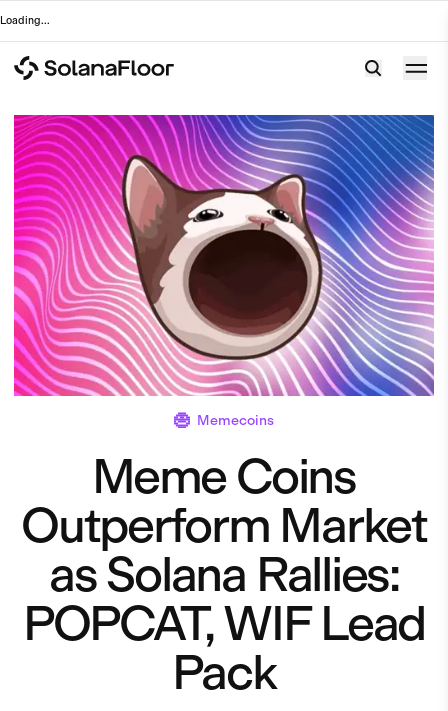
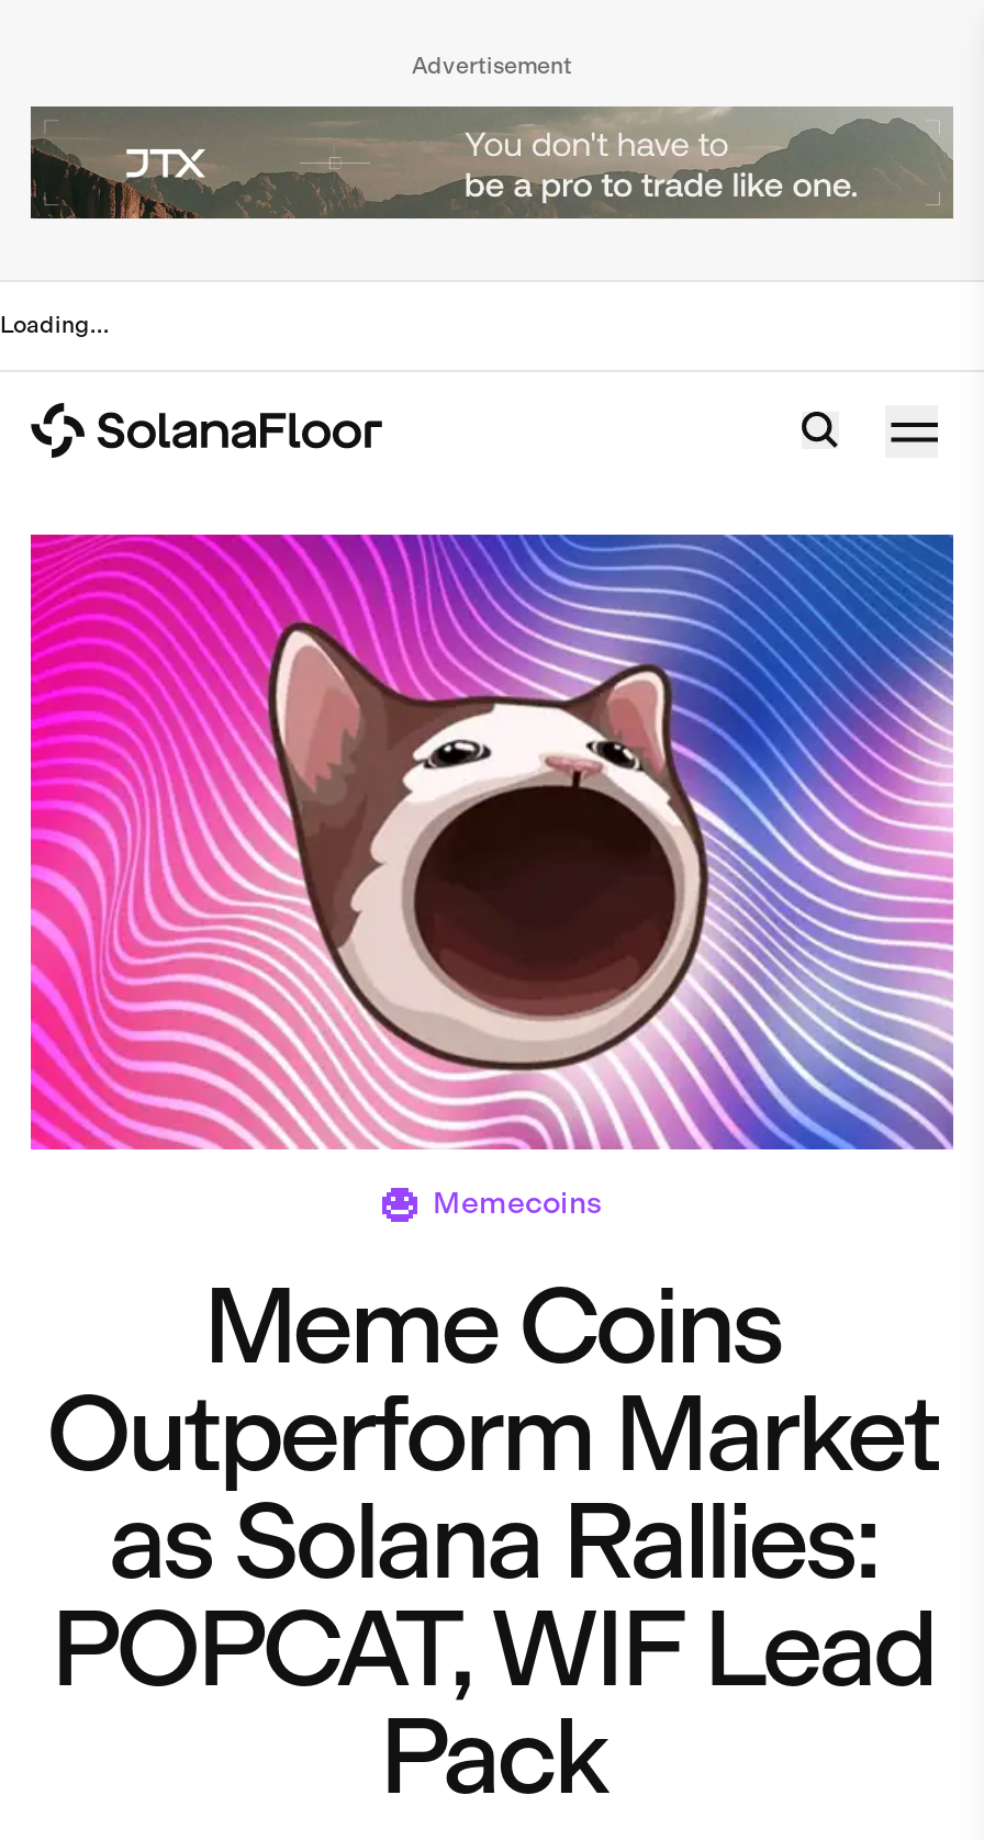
+ [image]

+ Advertisement
